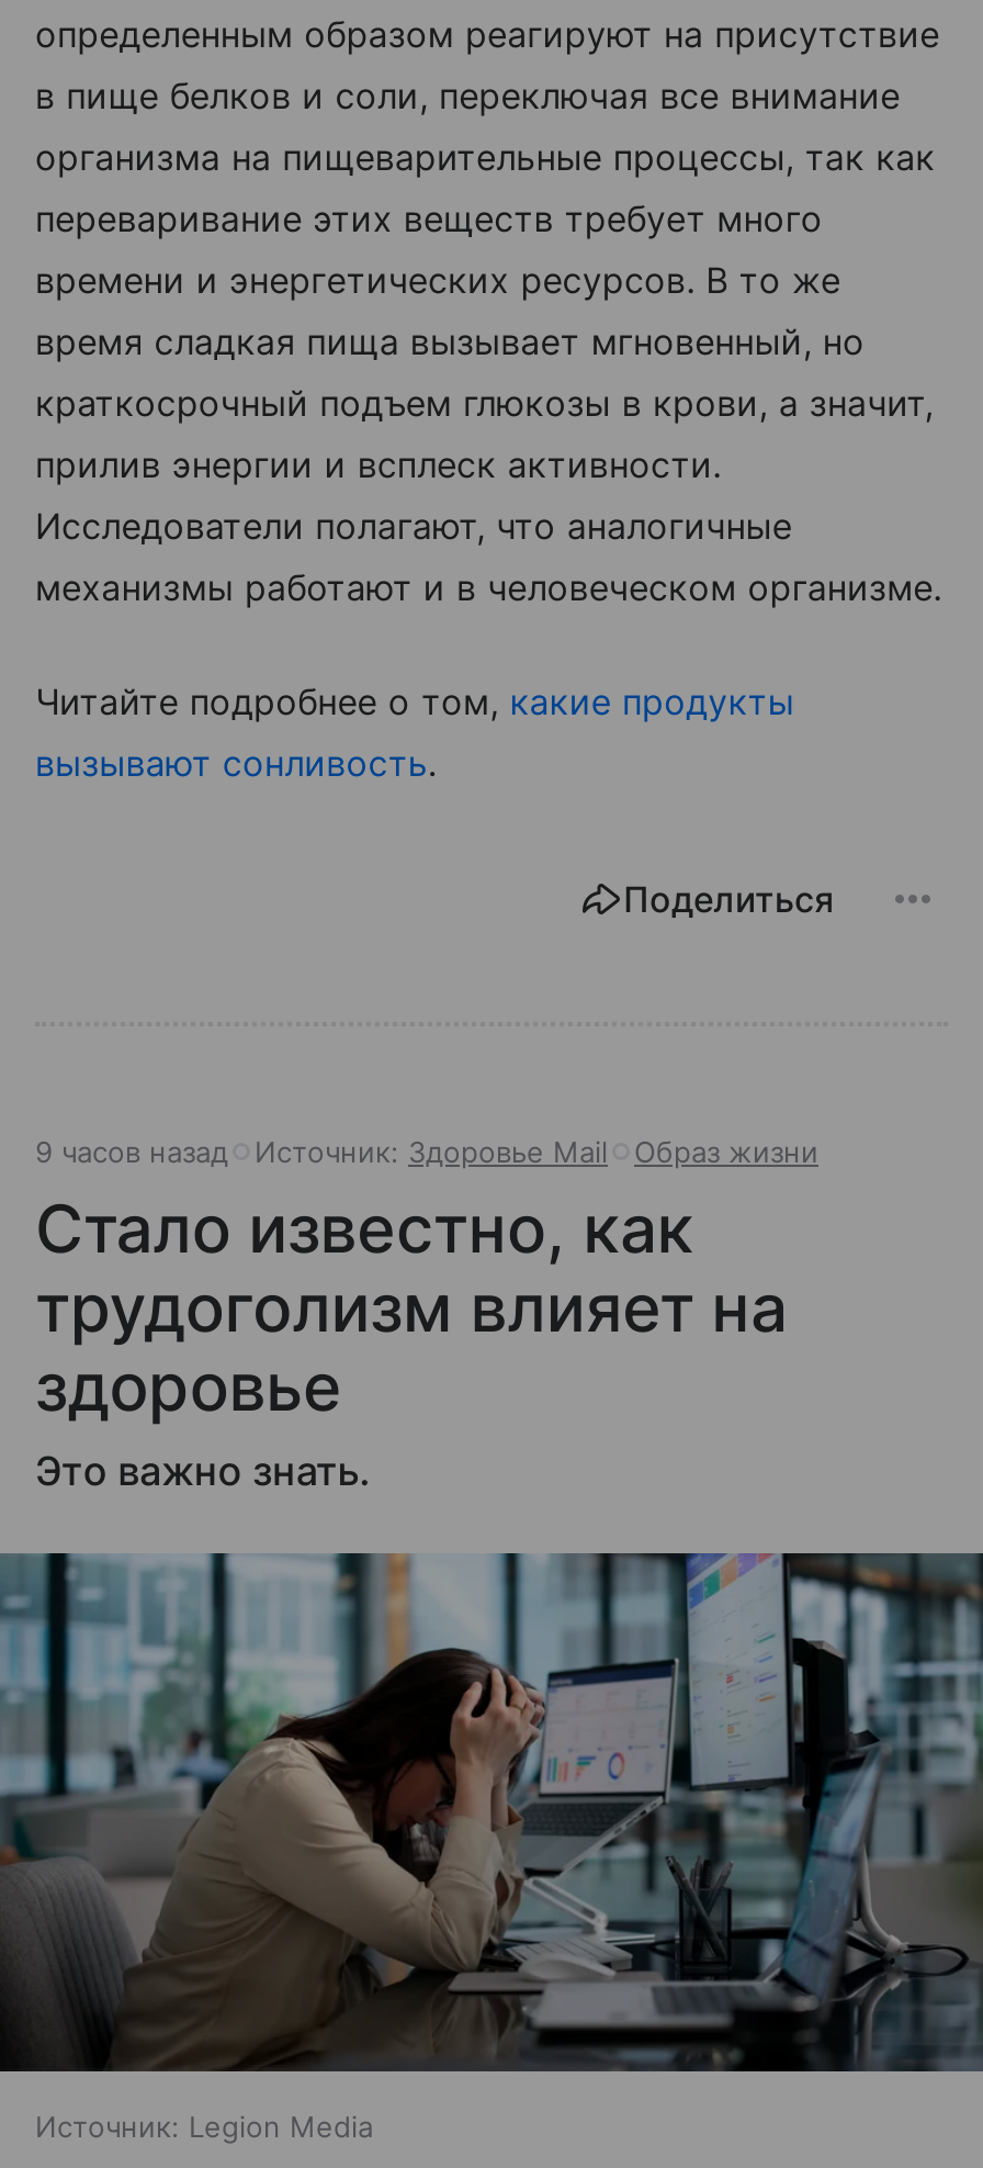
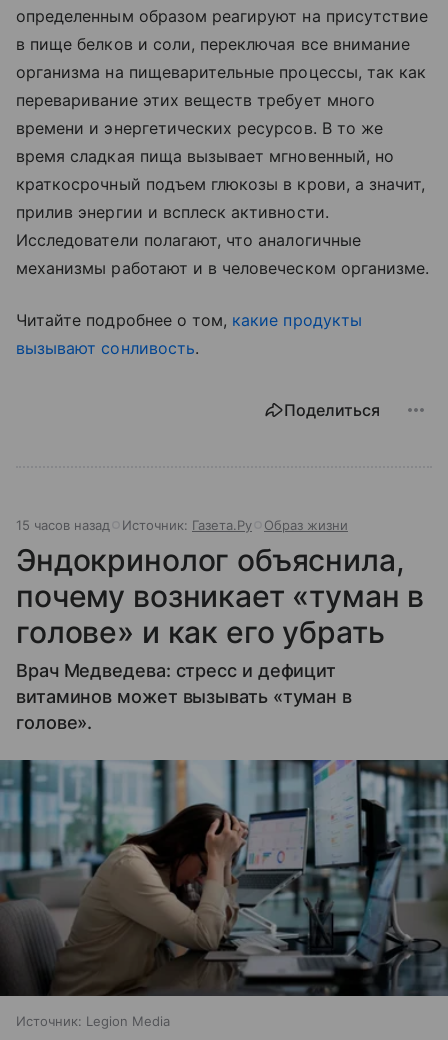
- 9 часов назад
- Источник: Здоровье Mail
+ 15 часов назад
+ Источник: Газета.Ру

- Стало известно, как
- трудоголизм влияет на
- здоровье
- Это важно знать.
+ Эндокринолог объяснила,
+ почему возникает «туман в
+ голове» и как его убрать
+ Врач Медведева: стресс и дефицит
+ витаминов может вызывать «туман в
+ голове».
